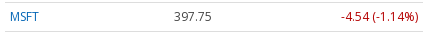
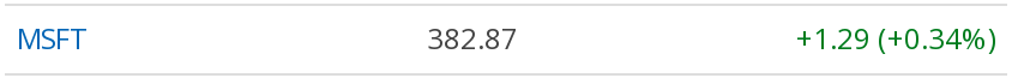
- 397.75
+ 382.87

- -4.54 (-1.14%)
+ +1.29 (+0.34%)
